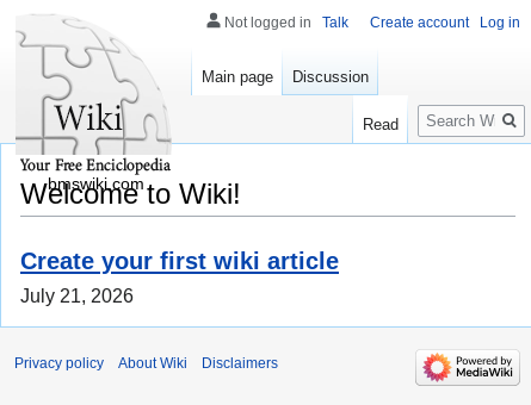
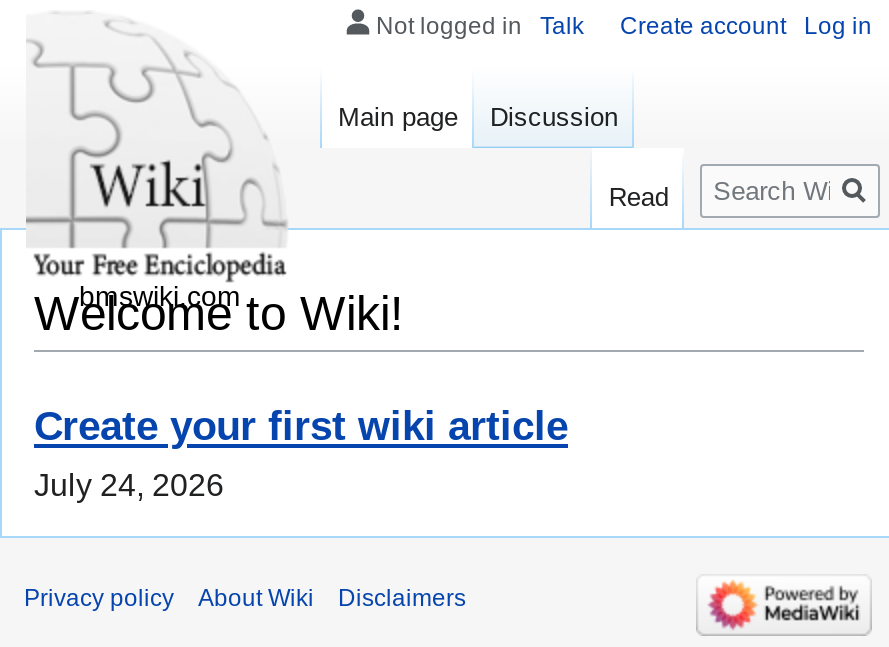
- July 21, 2026
+ July 24, 2026
